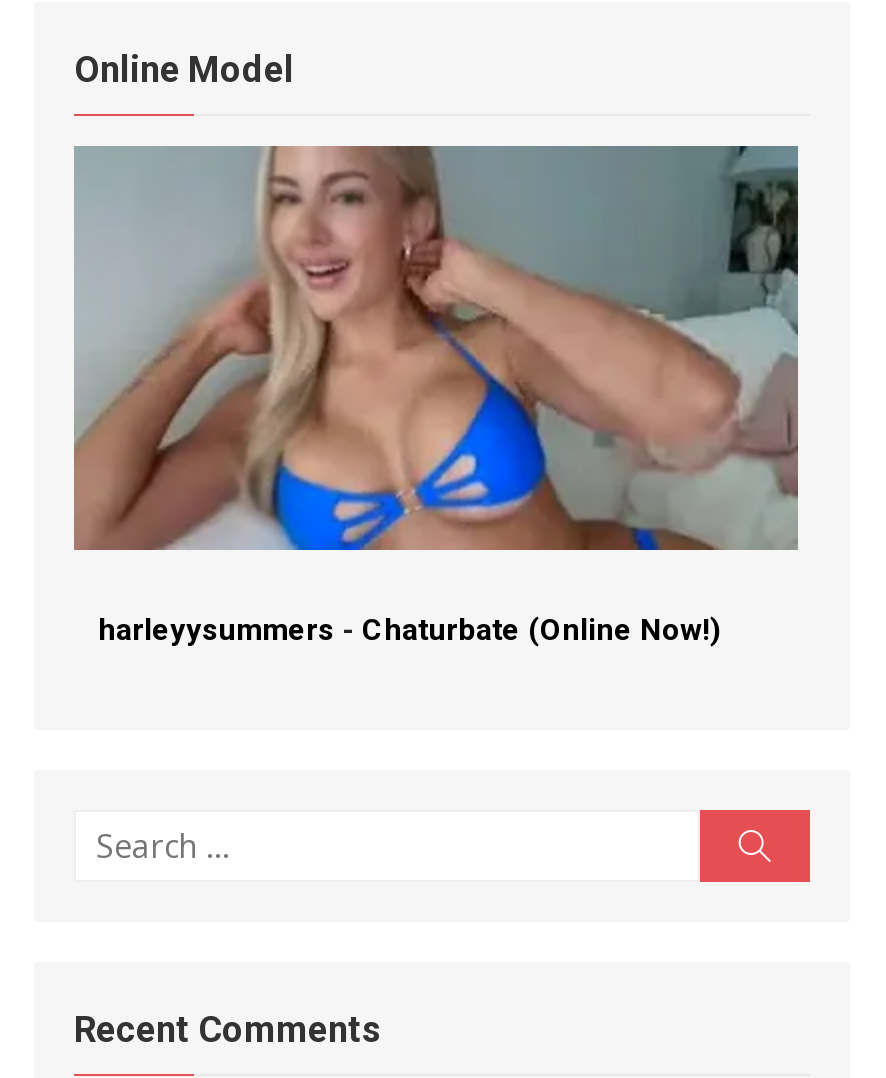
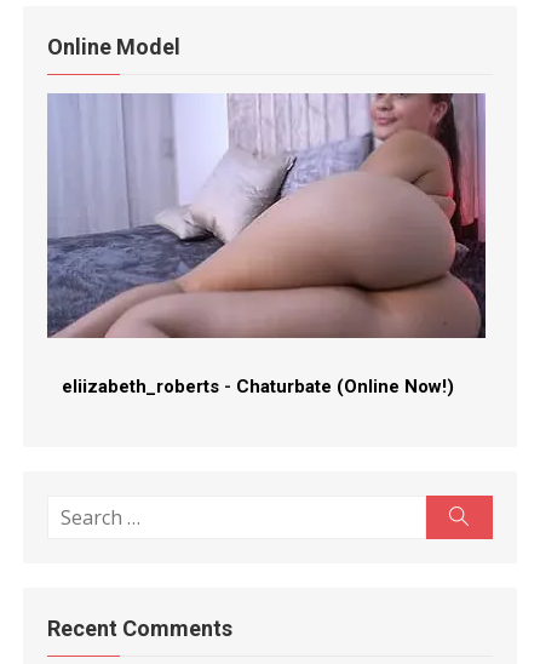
- [image]
- harleyysummers - Chaturbate (Online Now!)
+ [image]
+ eliizabeth_roberts - Chaturbate (Online Now!)
